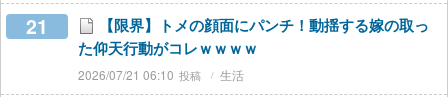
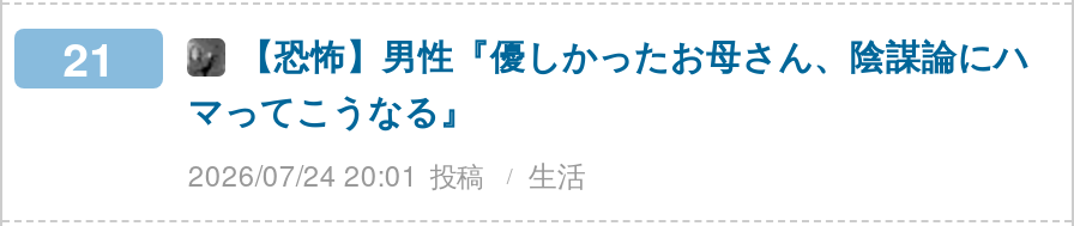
- 【限界】トメの顔面にパンチ！動揺する嫁の取っ
- た仰天行動がコレｗｗｗｗ
- 2026/07/21 06:10
+ 【恐怖】男性『優しかったお母さん、陰謀論にハ
+ マってこうなる』
+ 2026/07/24 20:01
